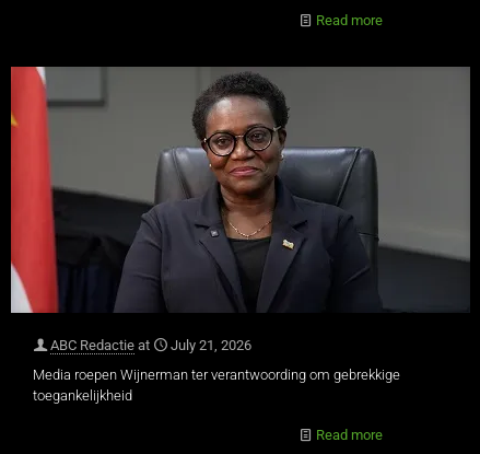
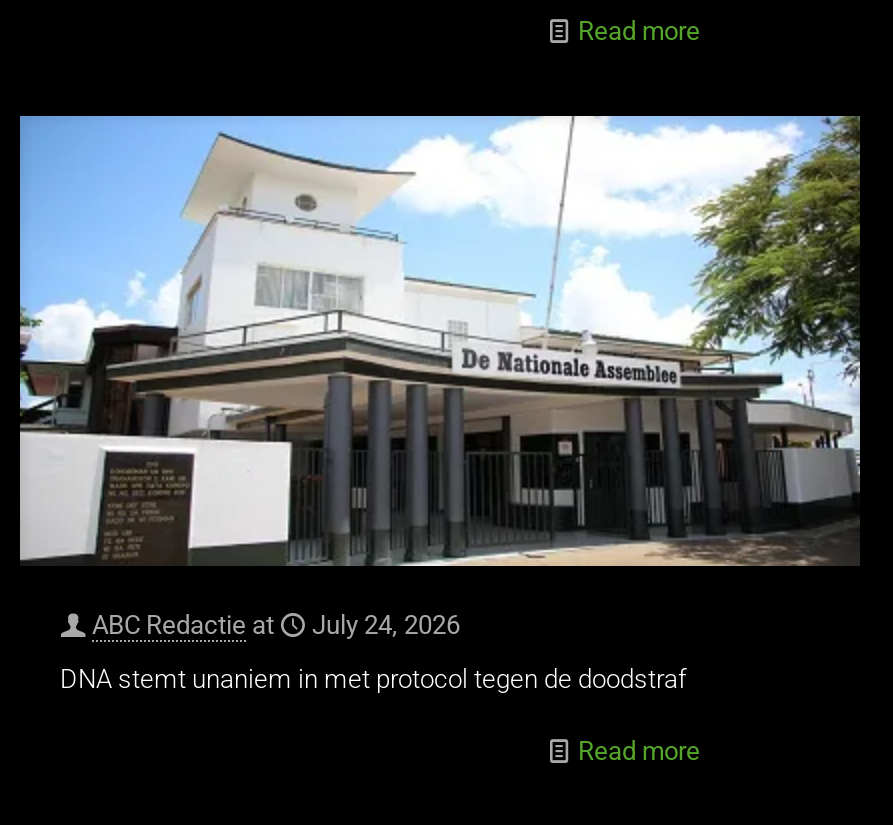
- [image]
- ABC Redactie at July 21, 2026
+ [image]
+ ABC Redactie at July 24, 2026

- Media roepen Wijnerman ter verantwoording om gebrekkige
- toegankelijkheid
+ DNA stemt unaniem in met protocol tegen de doodstraf
